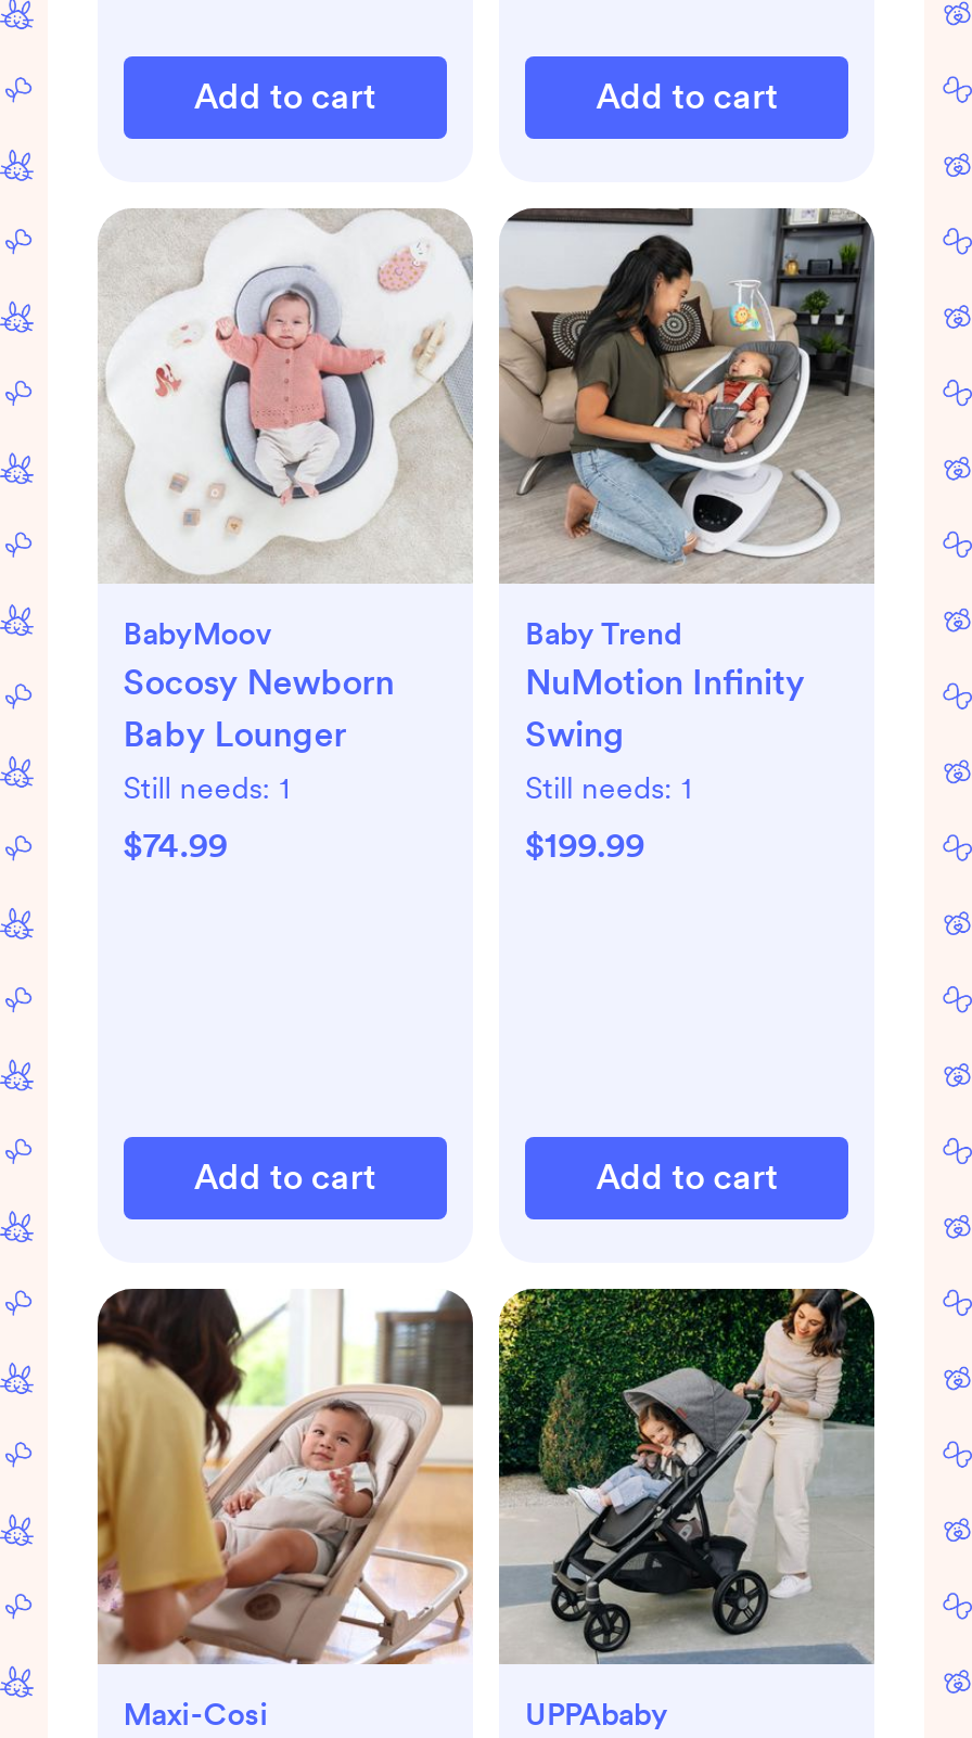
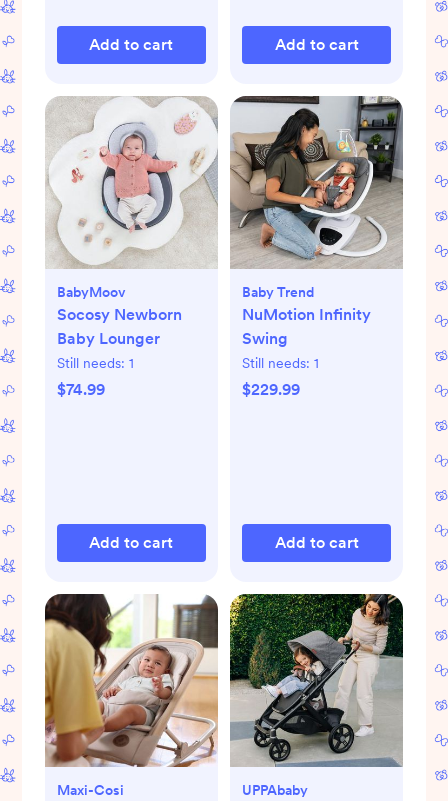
- $199.99
+ $229.99
